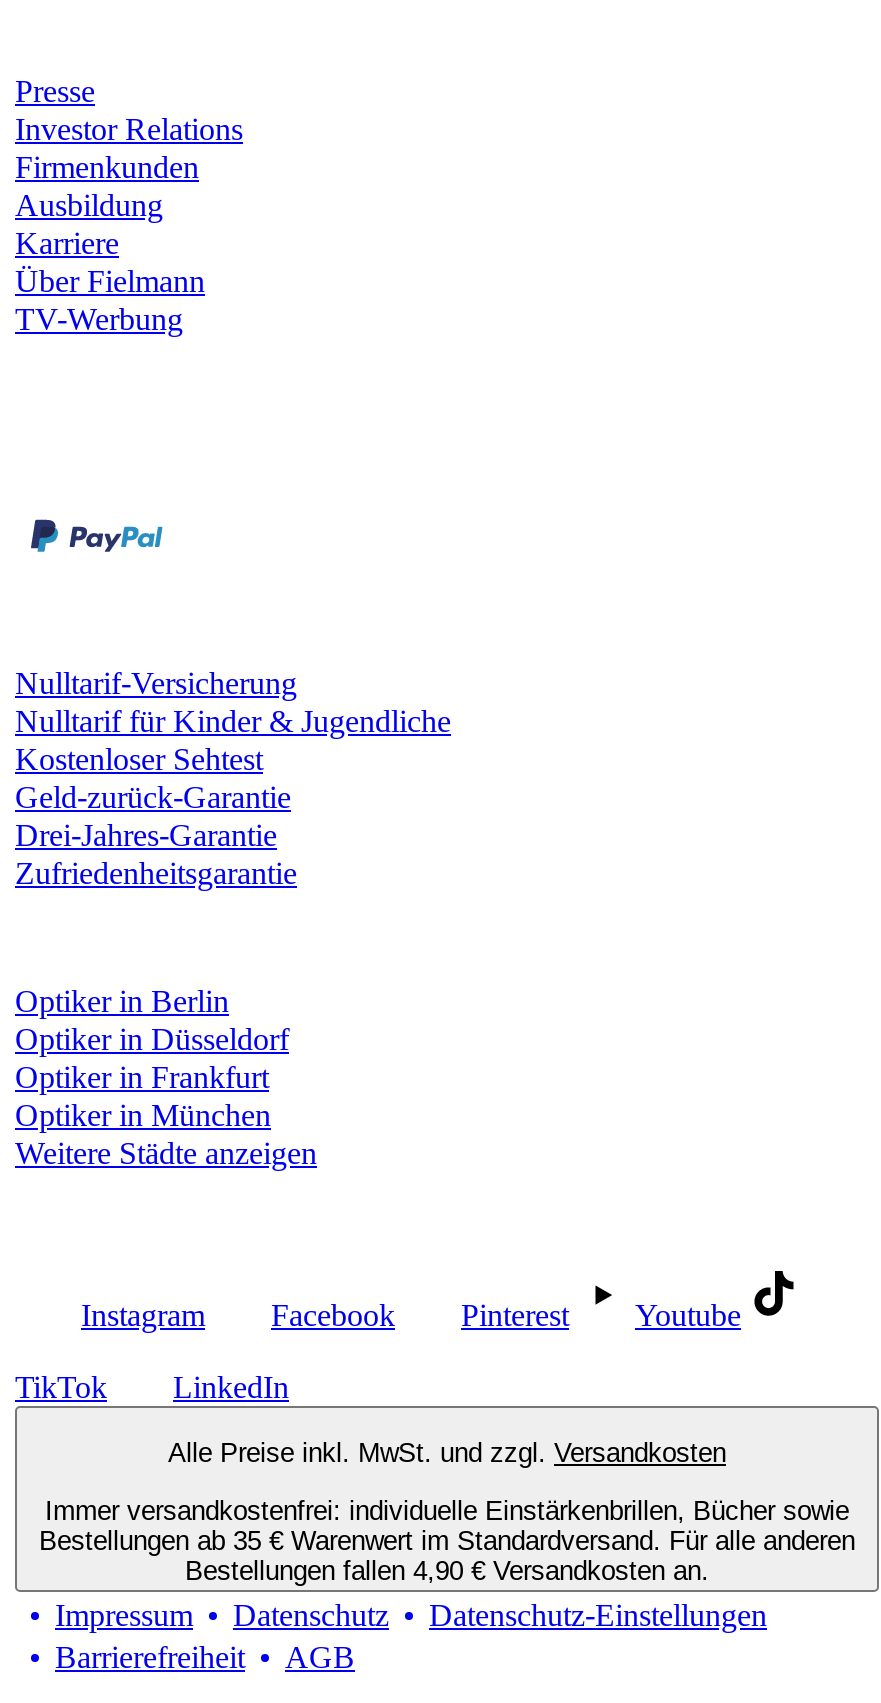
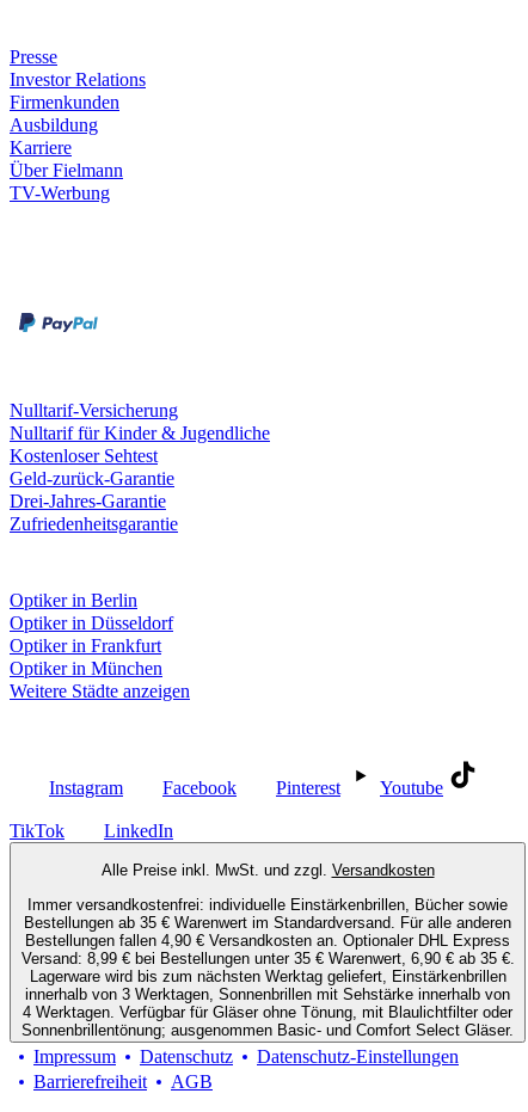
- Bestellungen fallen 4,90 € Versandkosten an.
+ Bestellungen fallen 4,90 € Versandkosten an. Optionaler DHL Express
+ Versand: 8,99 € bei Bestellungen unter 35 € Warenwert, 6,90 € ab 35 €.
+ Lagerware wird bis zum nächsten Werktag geliefert, Einstärkenbrillen
+ innerhalb von 3 Werktagen, Sonnenbrillen mit Sehstärke innerhalb von
+ 4 Werktagen. Verfügbar für Gläser ohne Tönung, mit Blaulichtfilter oder
+ Sonnenbrillentönung; ausgenommen Basic- und Comfort Select Gläser.
